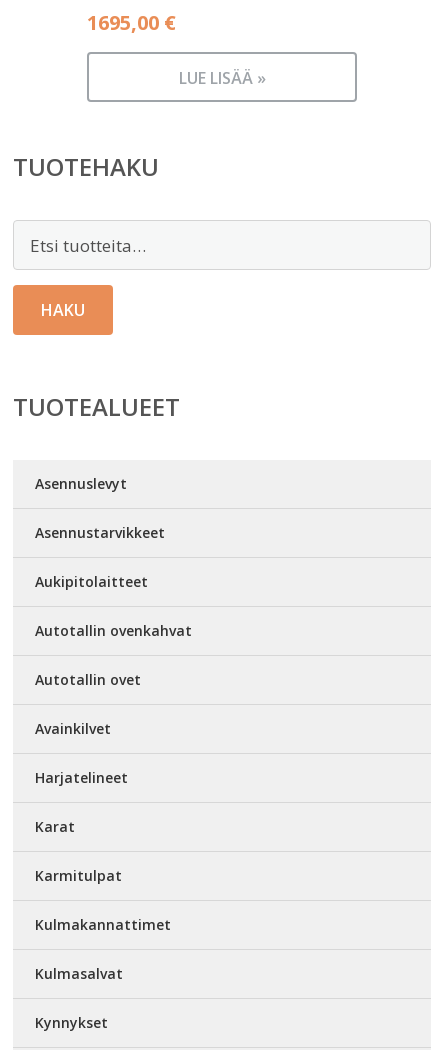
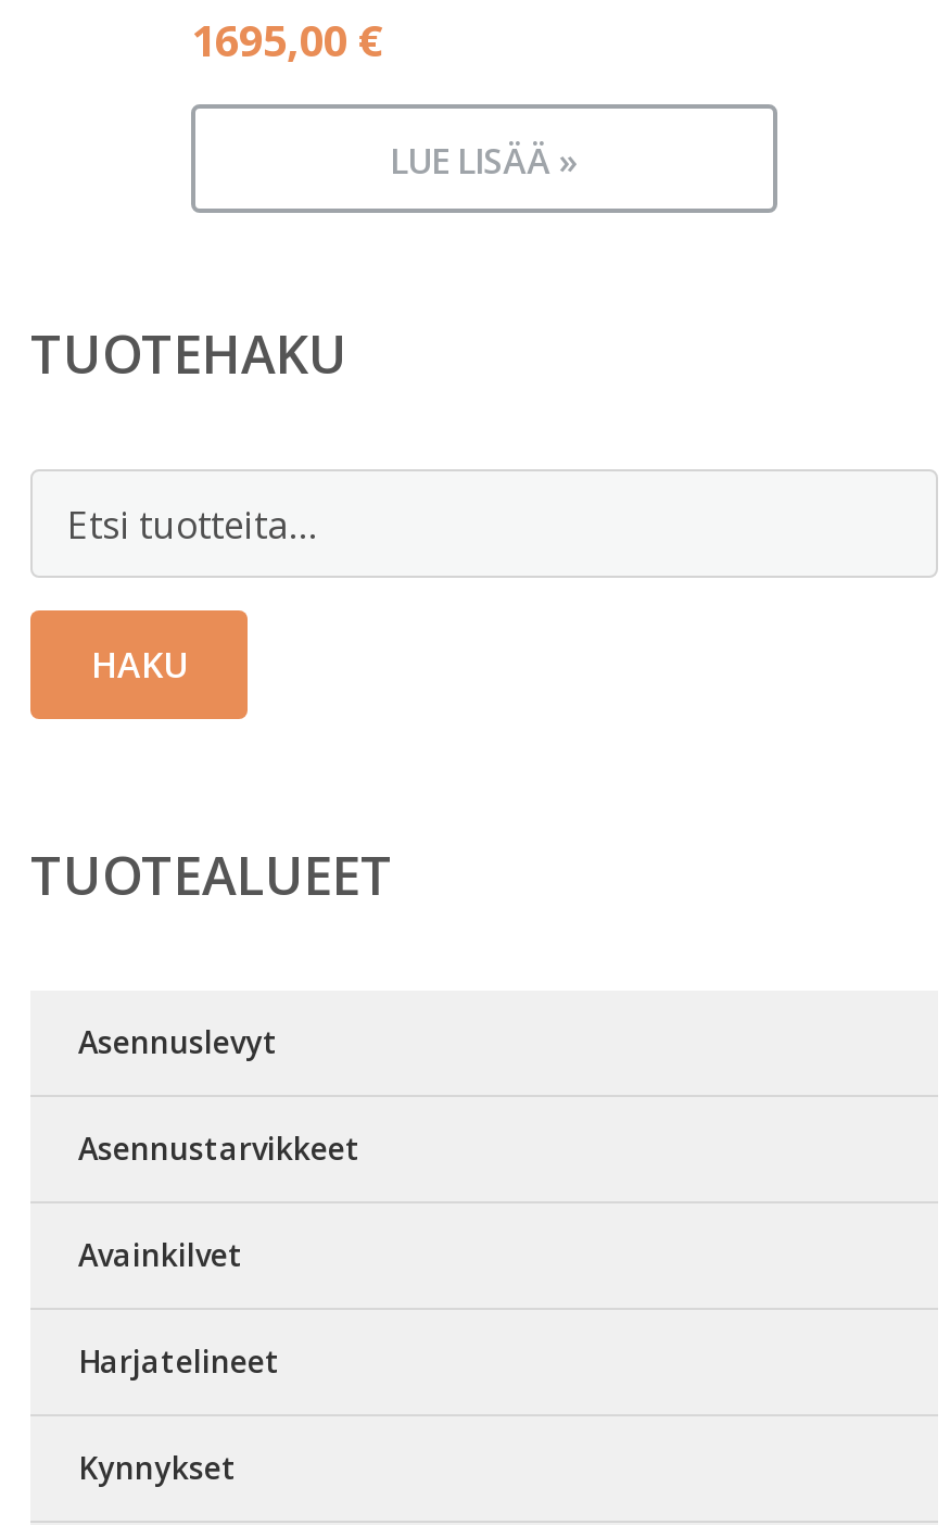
- Aukipitolaitteet
- Autotallin ovenkahvat
- Autotallin ovet

- Karat
- Karmitulpat
- Kulmakannattimet
- Kulmasalvat
